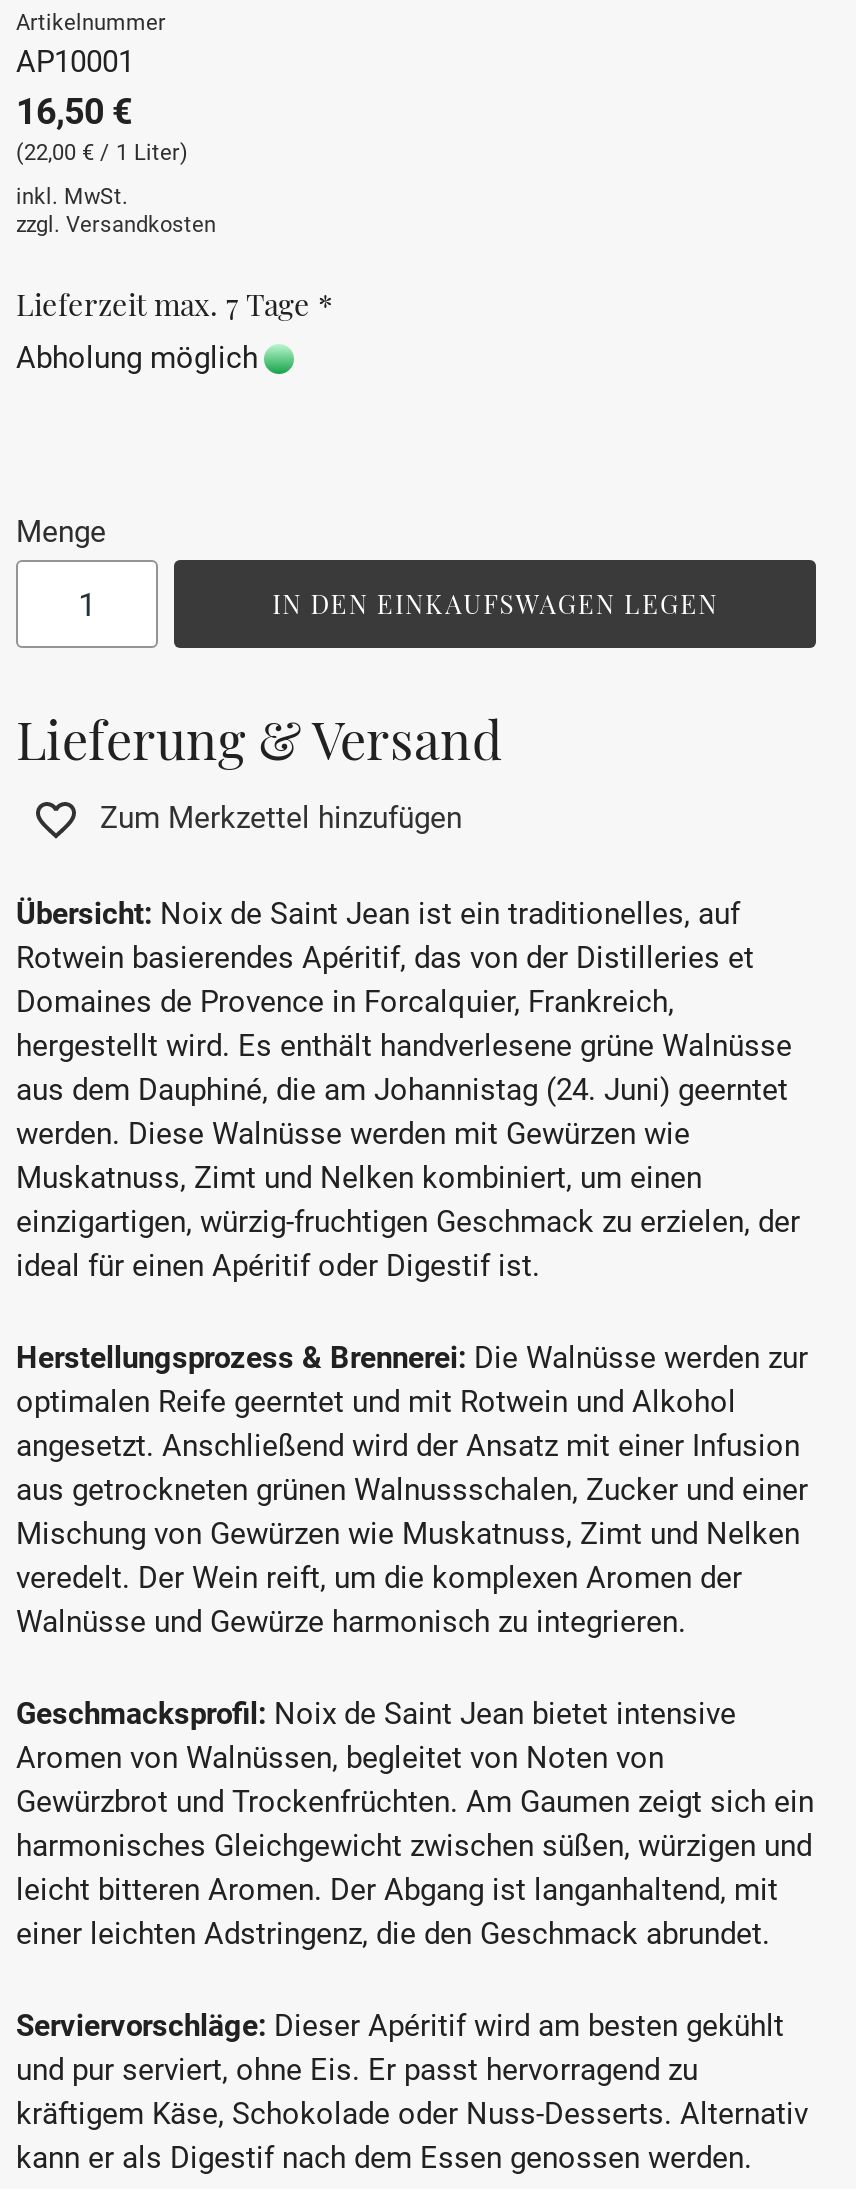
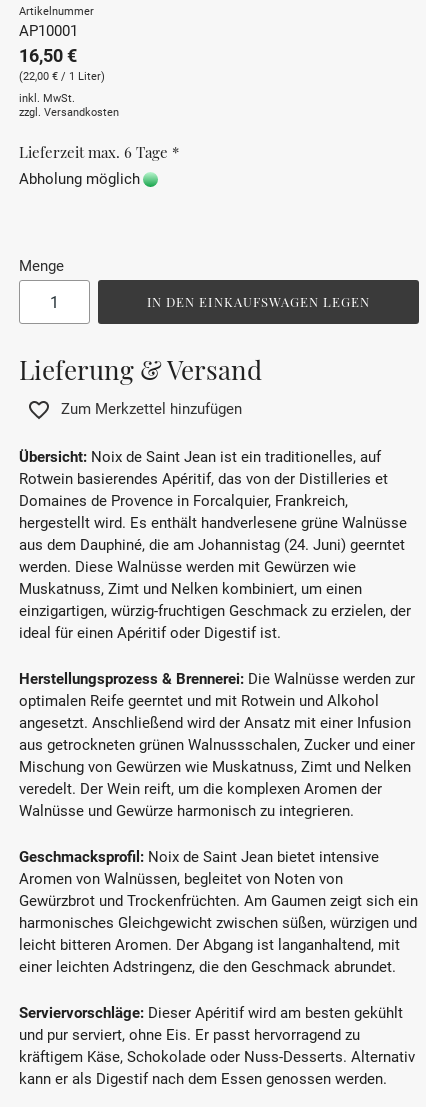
- Lieferzeit max. 7 Tage *
+ Lieferzeit max. 6 Tage *
